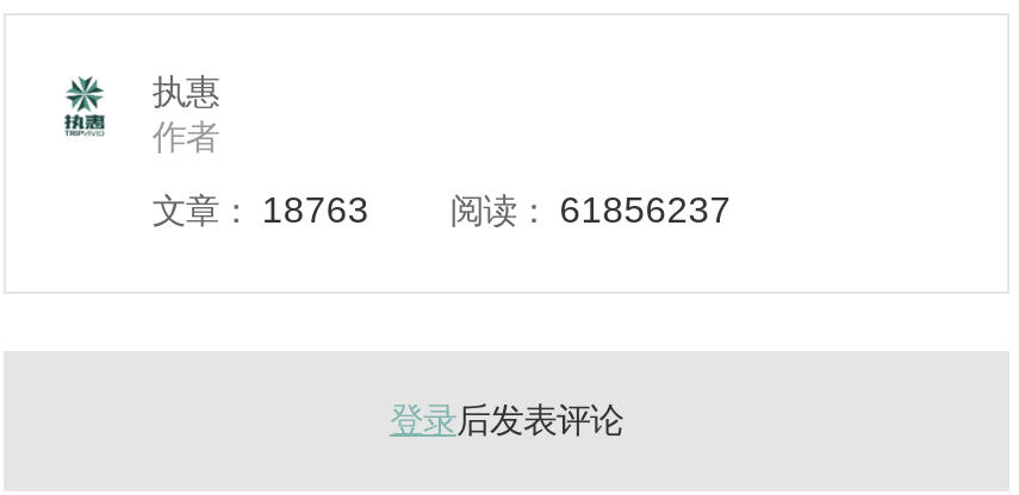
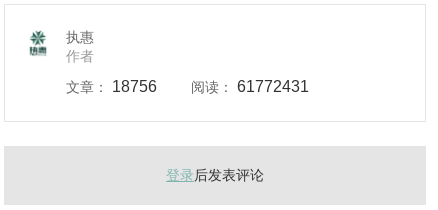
- 文章： 18763
+ 文章： 18756

- 阅读： 61856237
+ 阅读： 61772431
